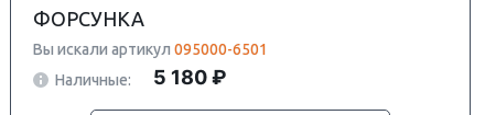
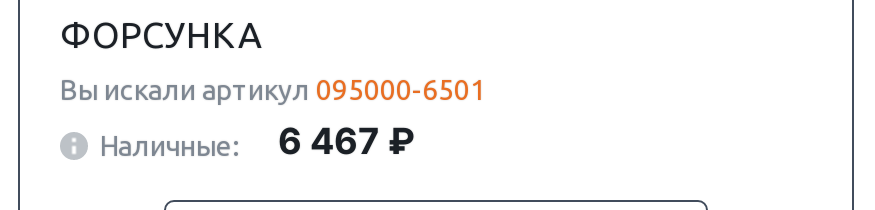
- Наличные: 5 180 ₽
+ Наличные: 6 467 ₽
